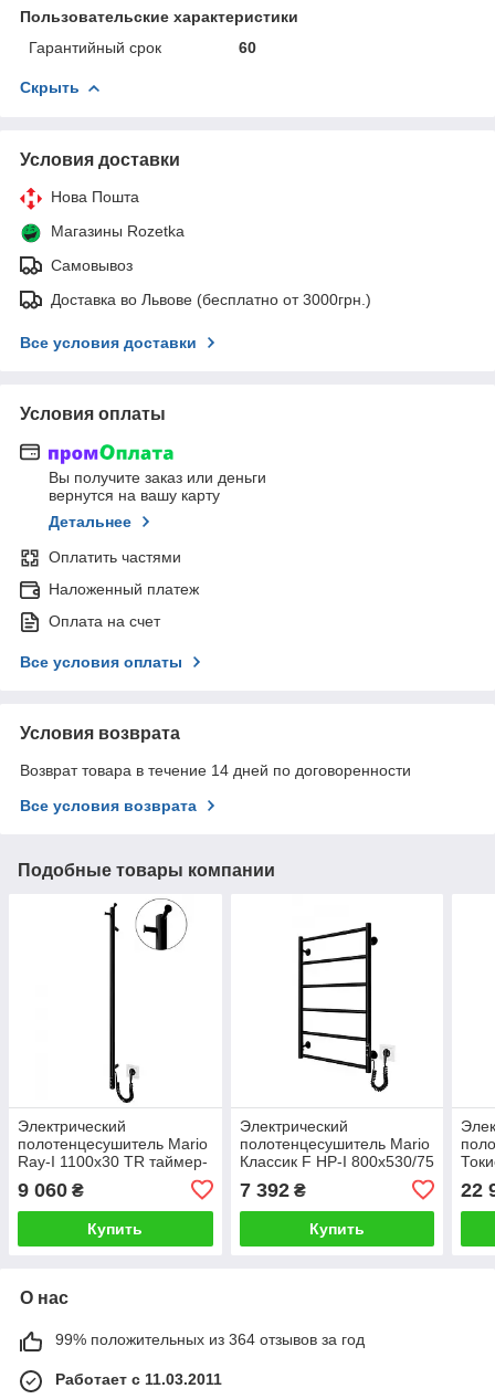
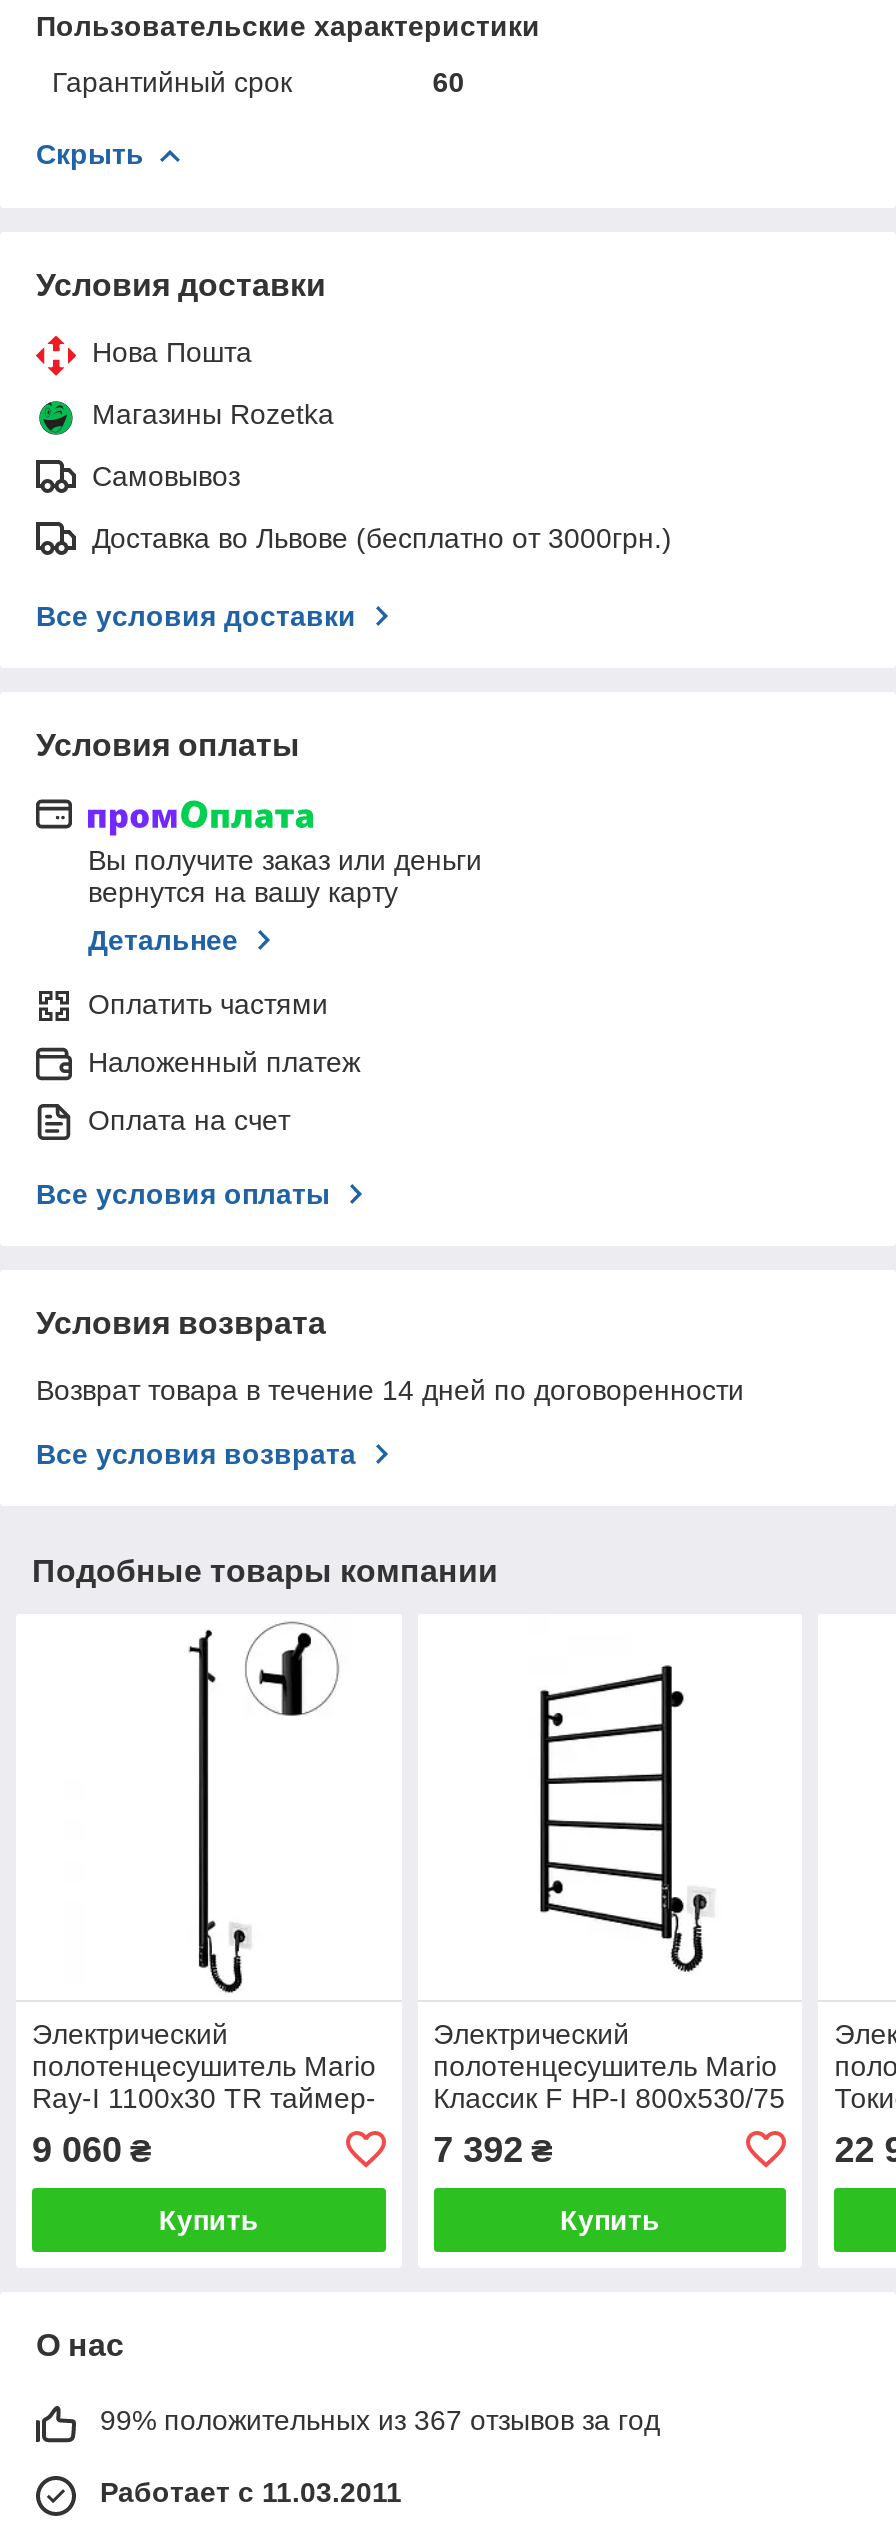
- 99% положительных из 364 отзывов за год
+ 99% положительных из 367 отзывов за год
